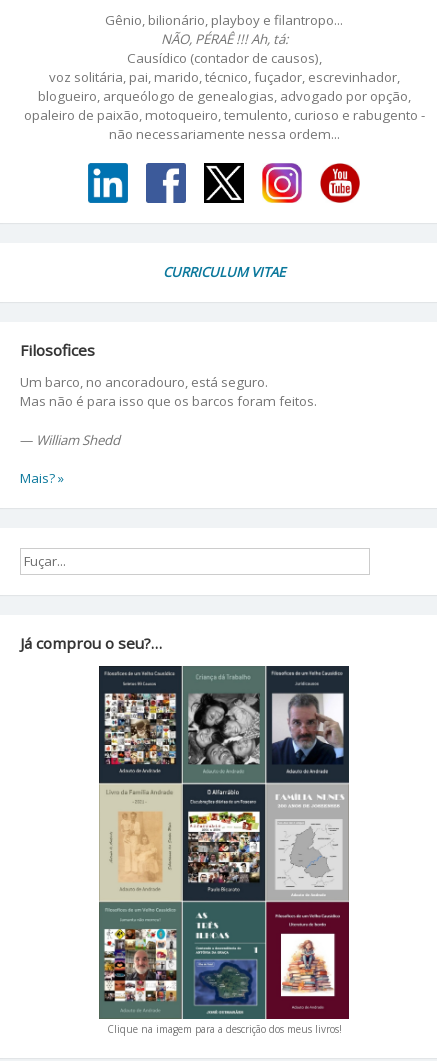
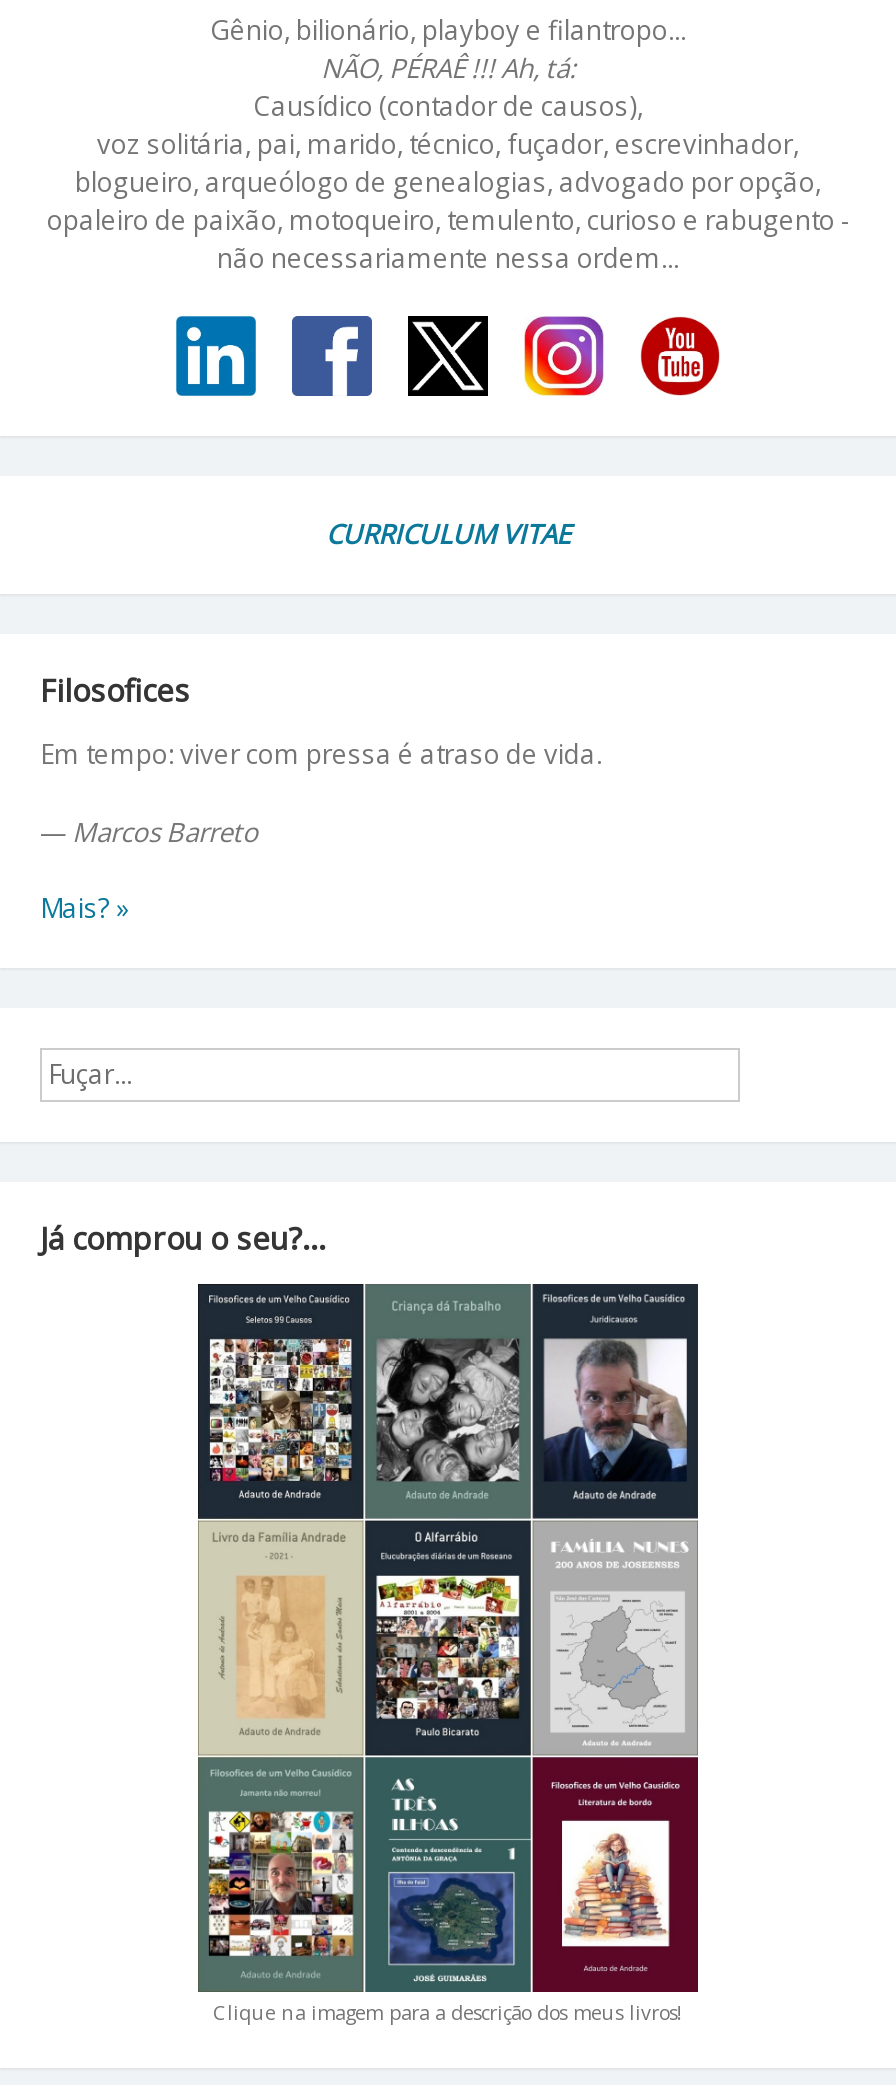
- Um barco, no ancoradouro, está seguro.
- Mas não é para isso que os barcos foram feitos.
+ Em tempo: viver com pressa é atraso de vida.

- — William Shedd
+ — Marcos Barreto
